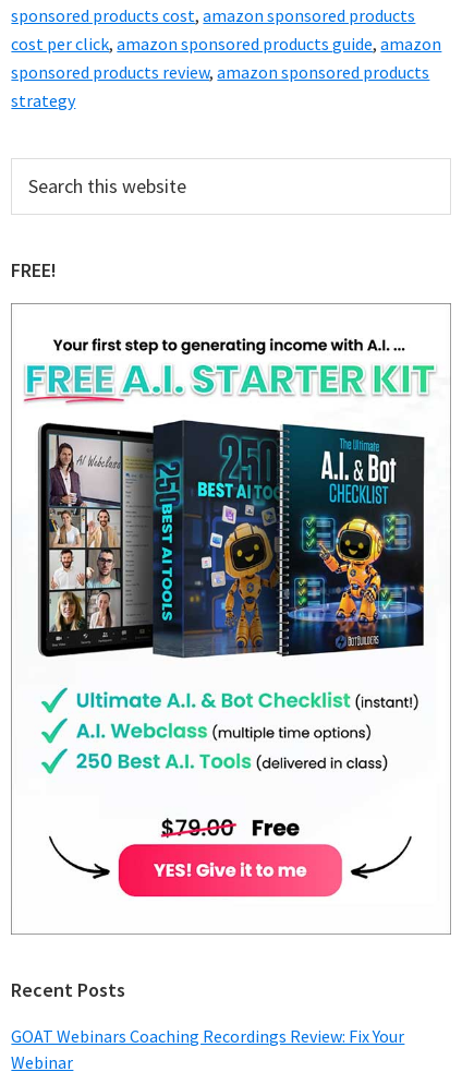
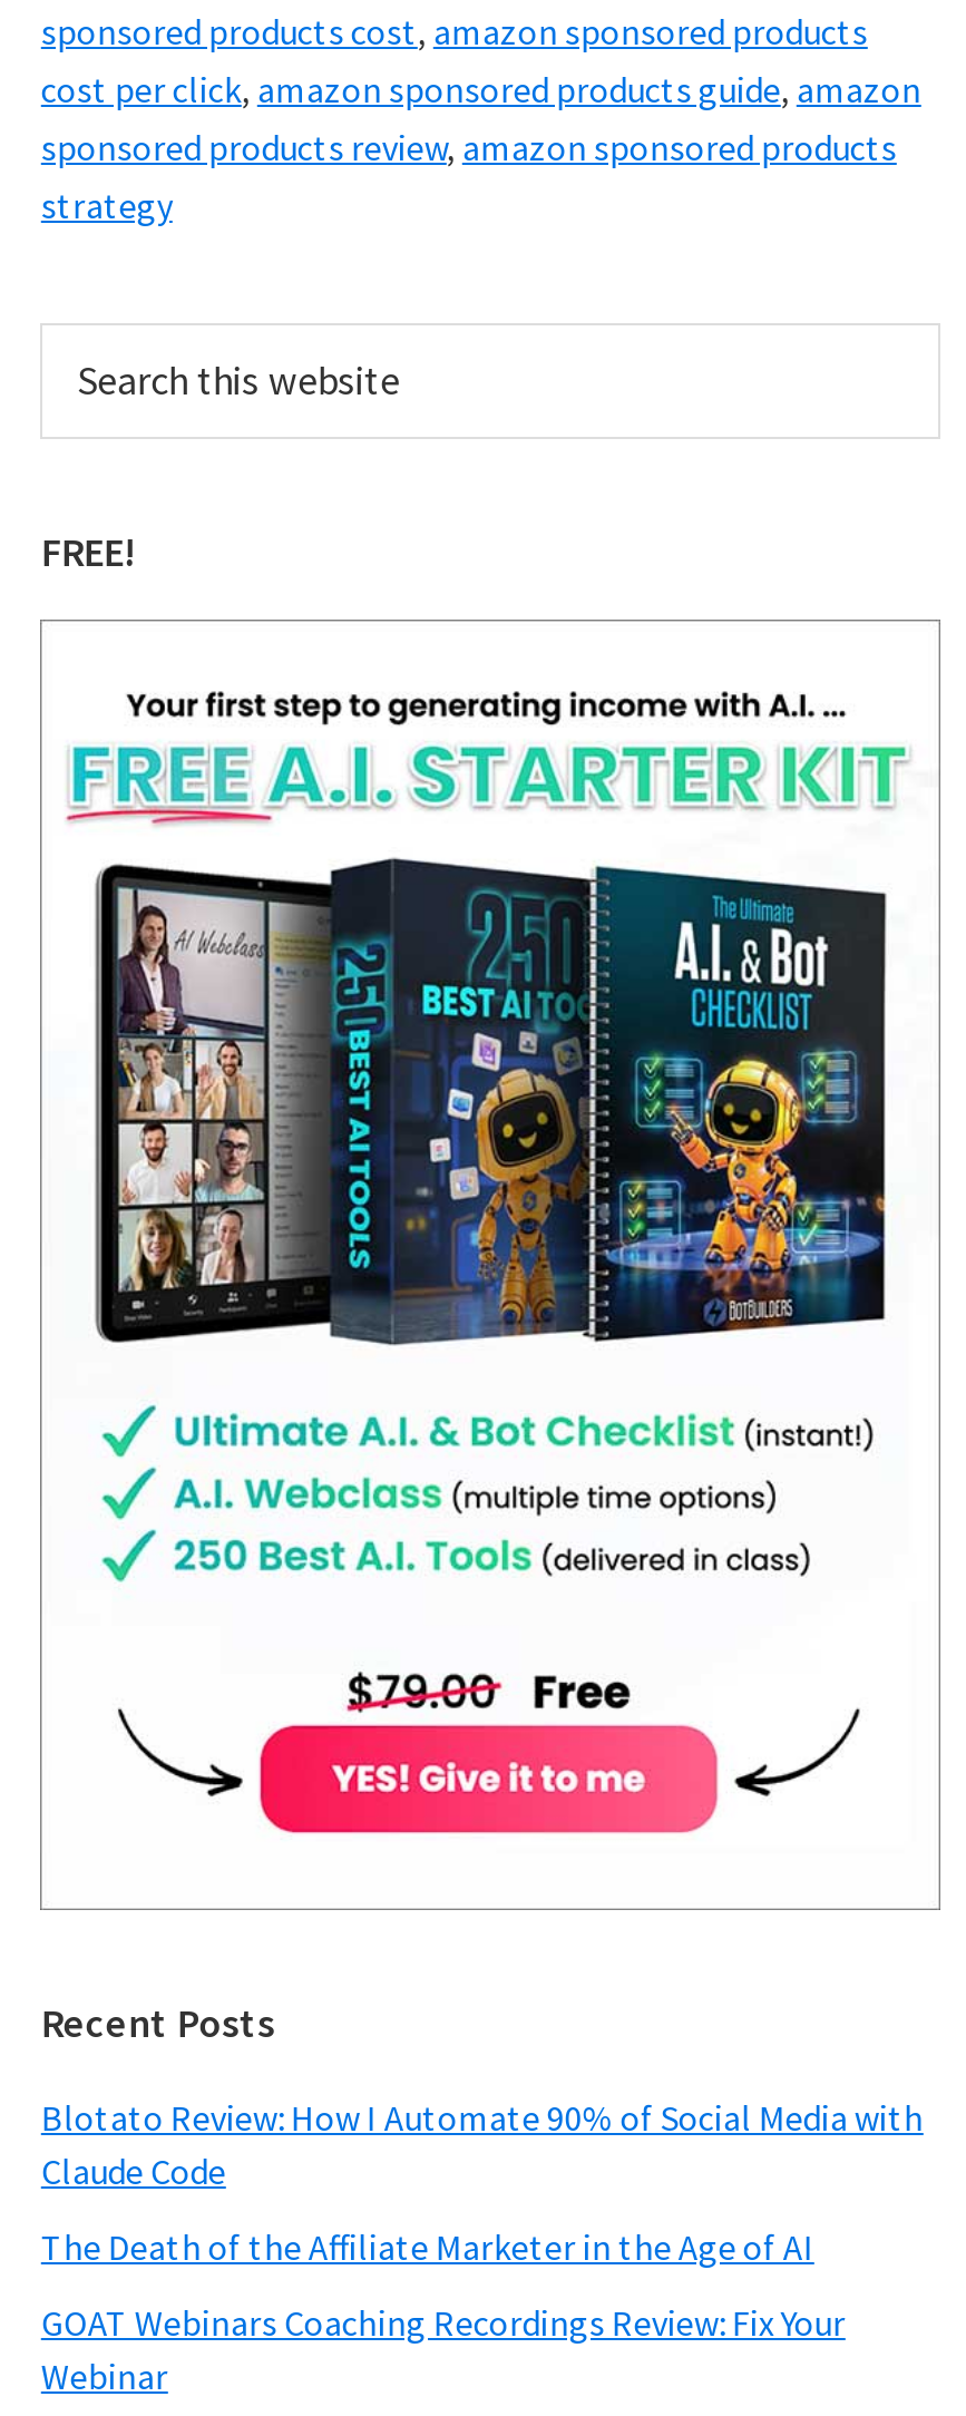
+ Blotato Review: How I Automate 90% of Social Media with
+ Claude Code
+ The Death of the Affiliate Marketer in the Age of AI
